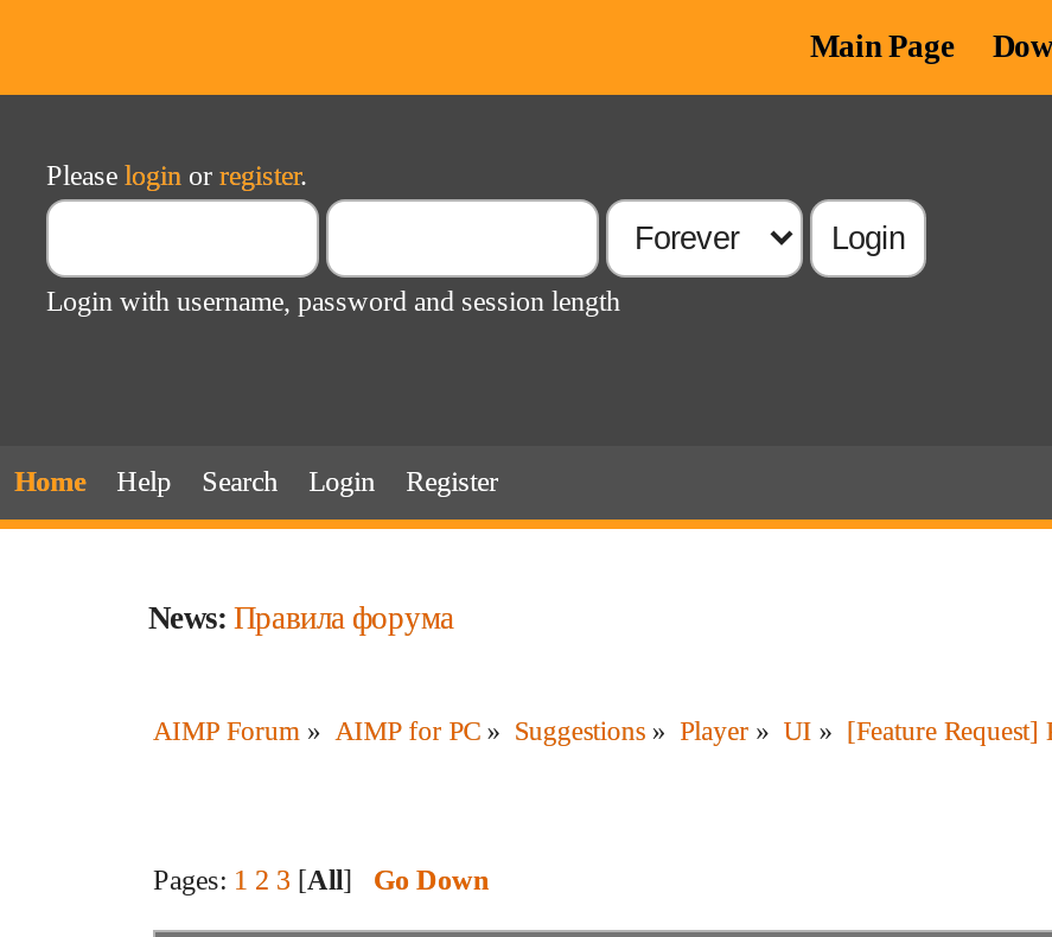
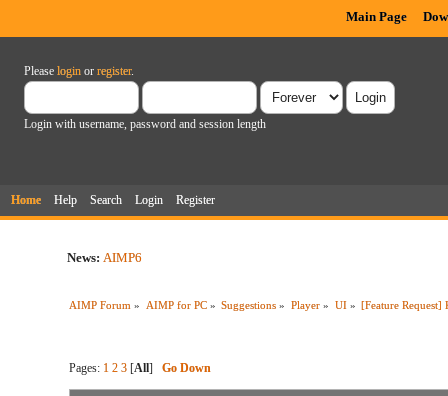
- News: Правила форума
+ News: AIMP6
